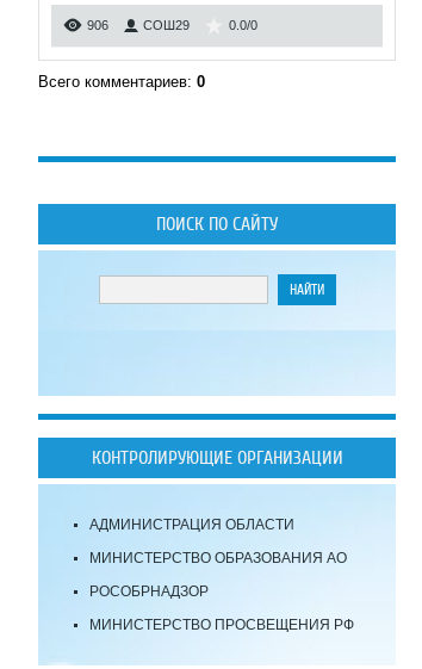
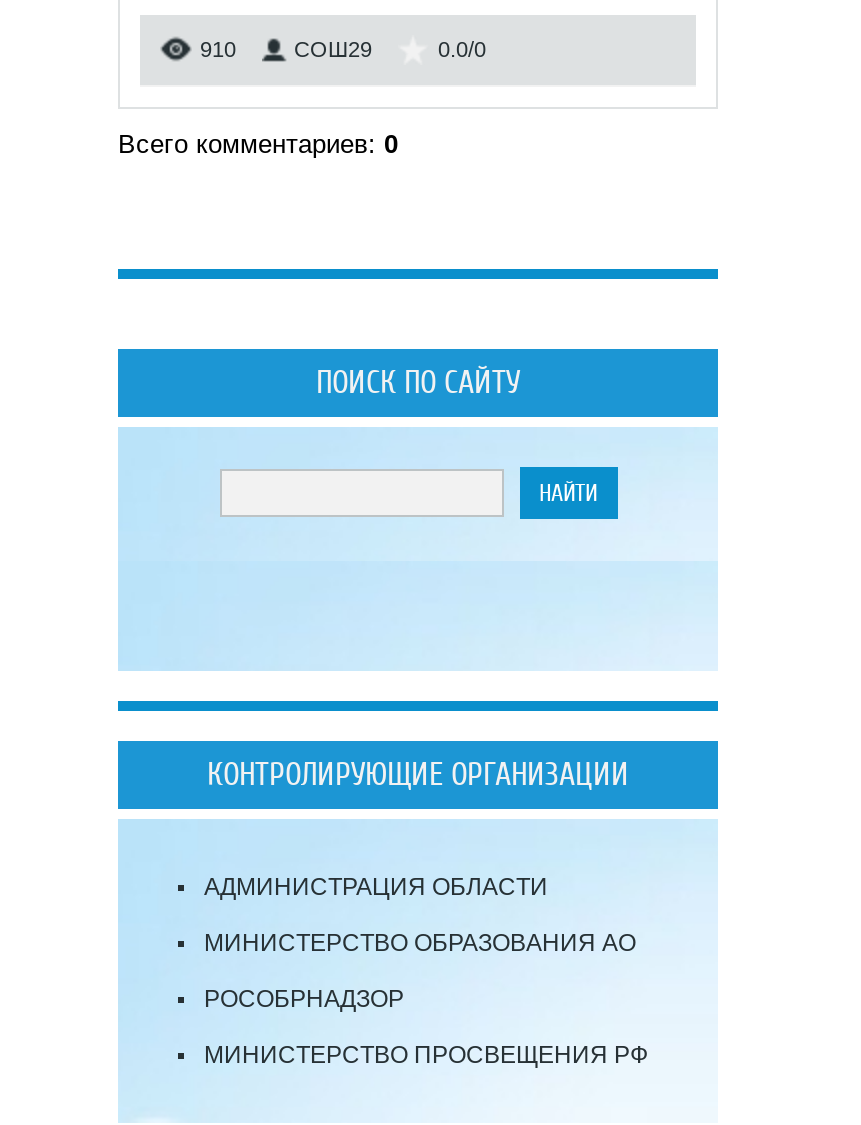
- 906
+ 910
